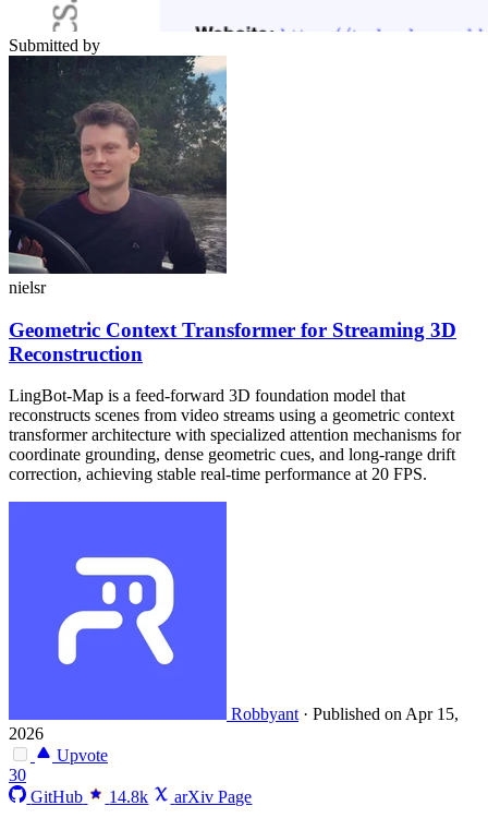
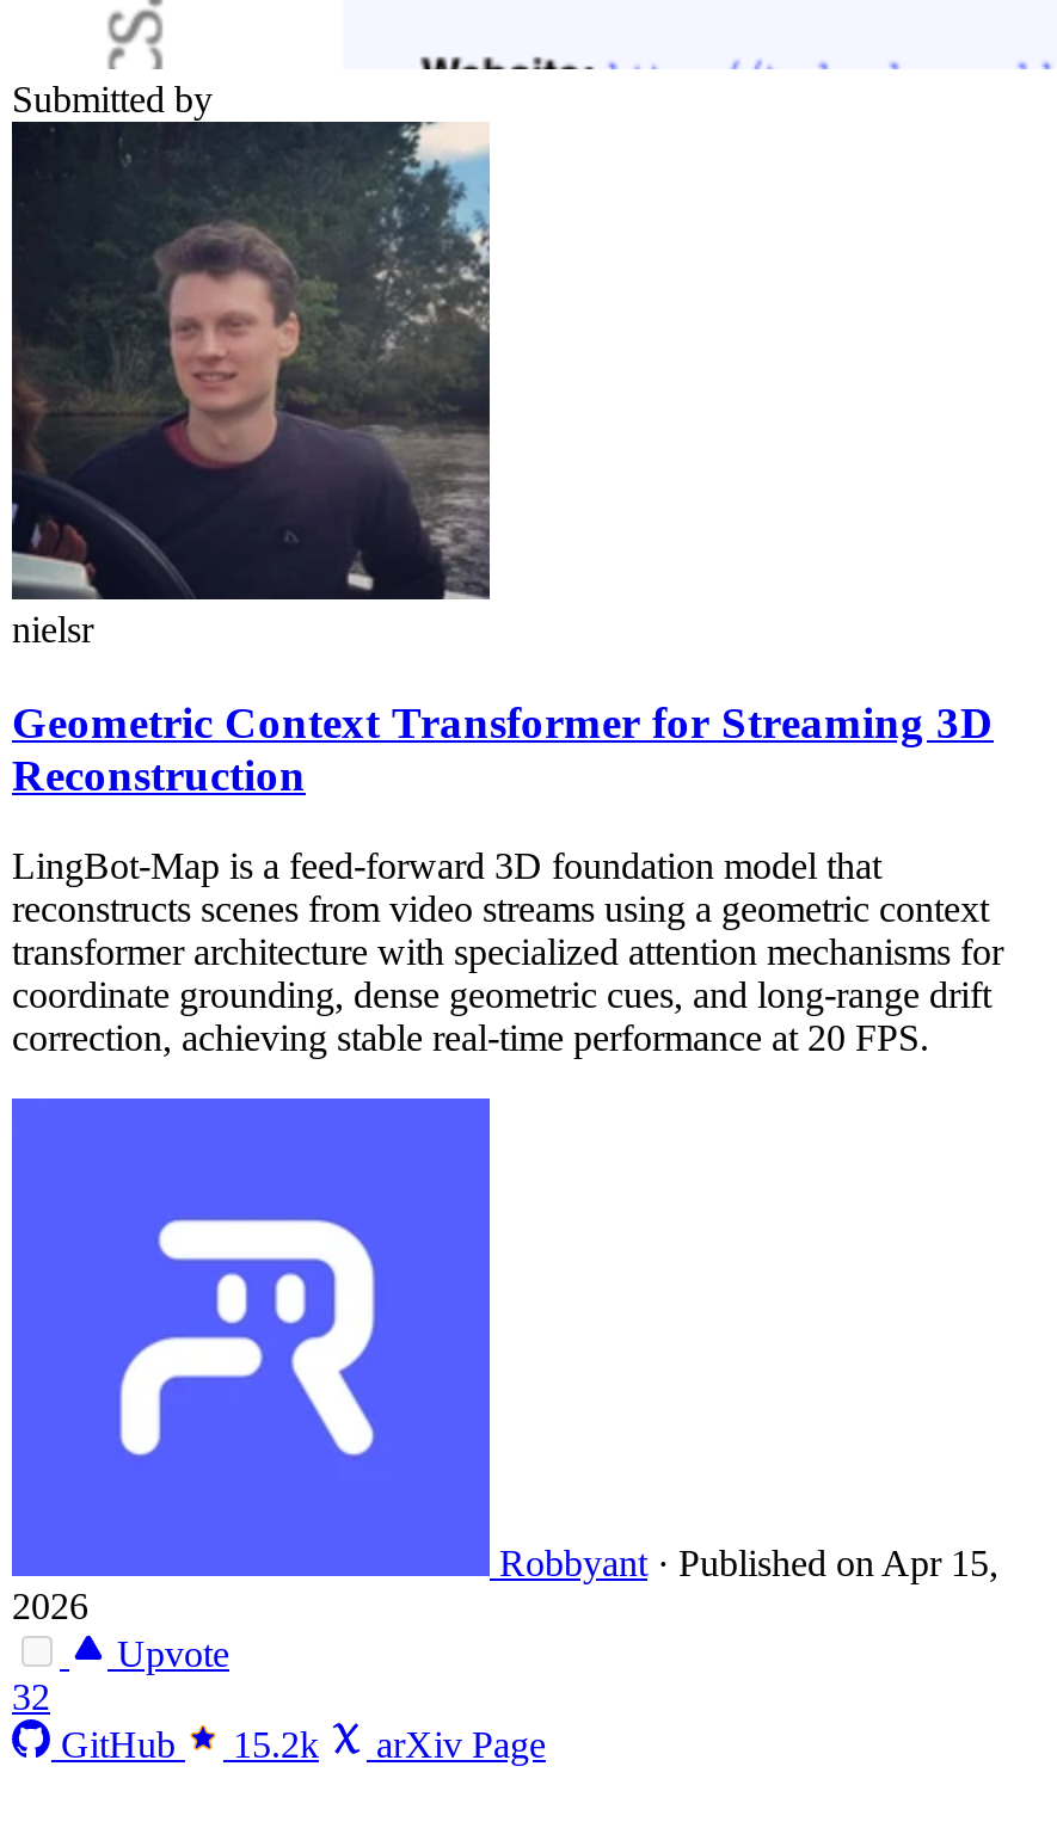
- 30
+ 32

- GitHub 14.8k arXiv Page
+ GitHub 15.2k arXiv Page
